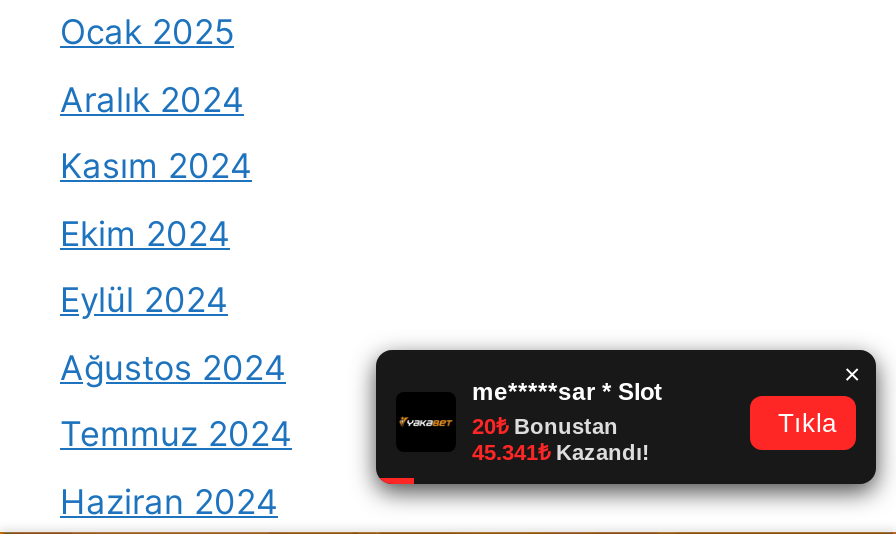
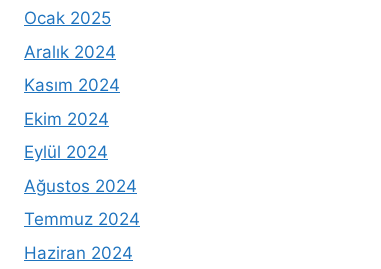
- [image]
